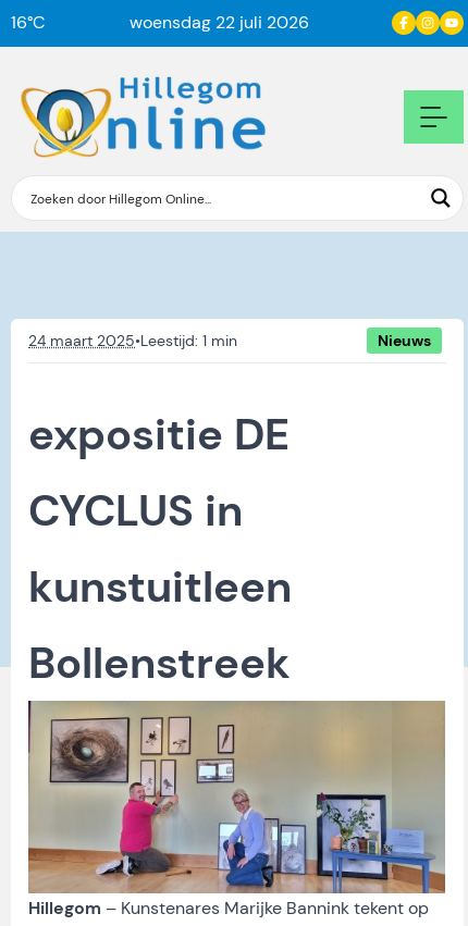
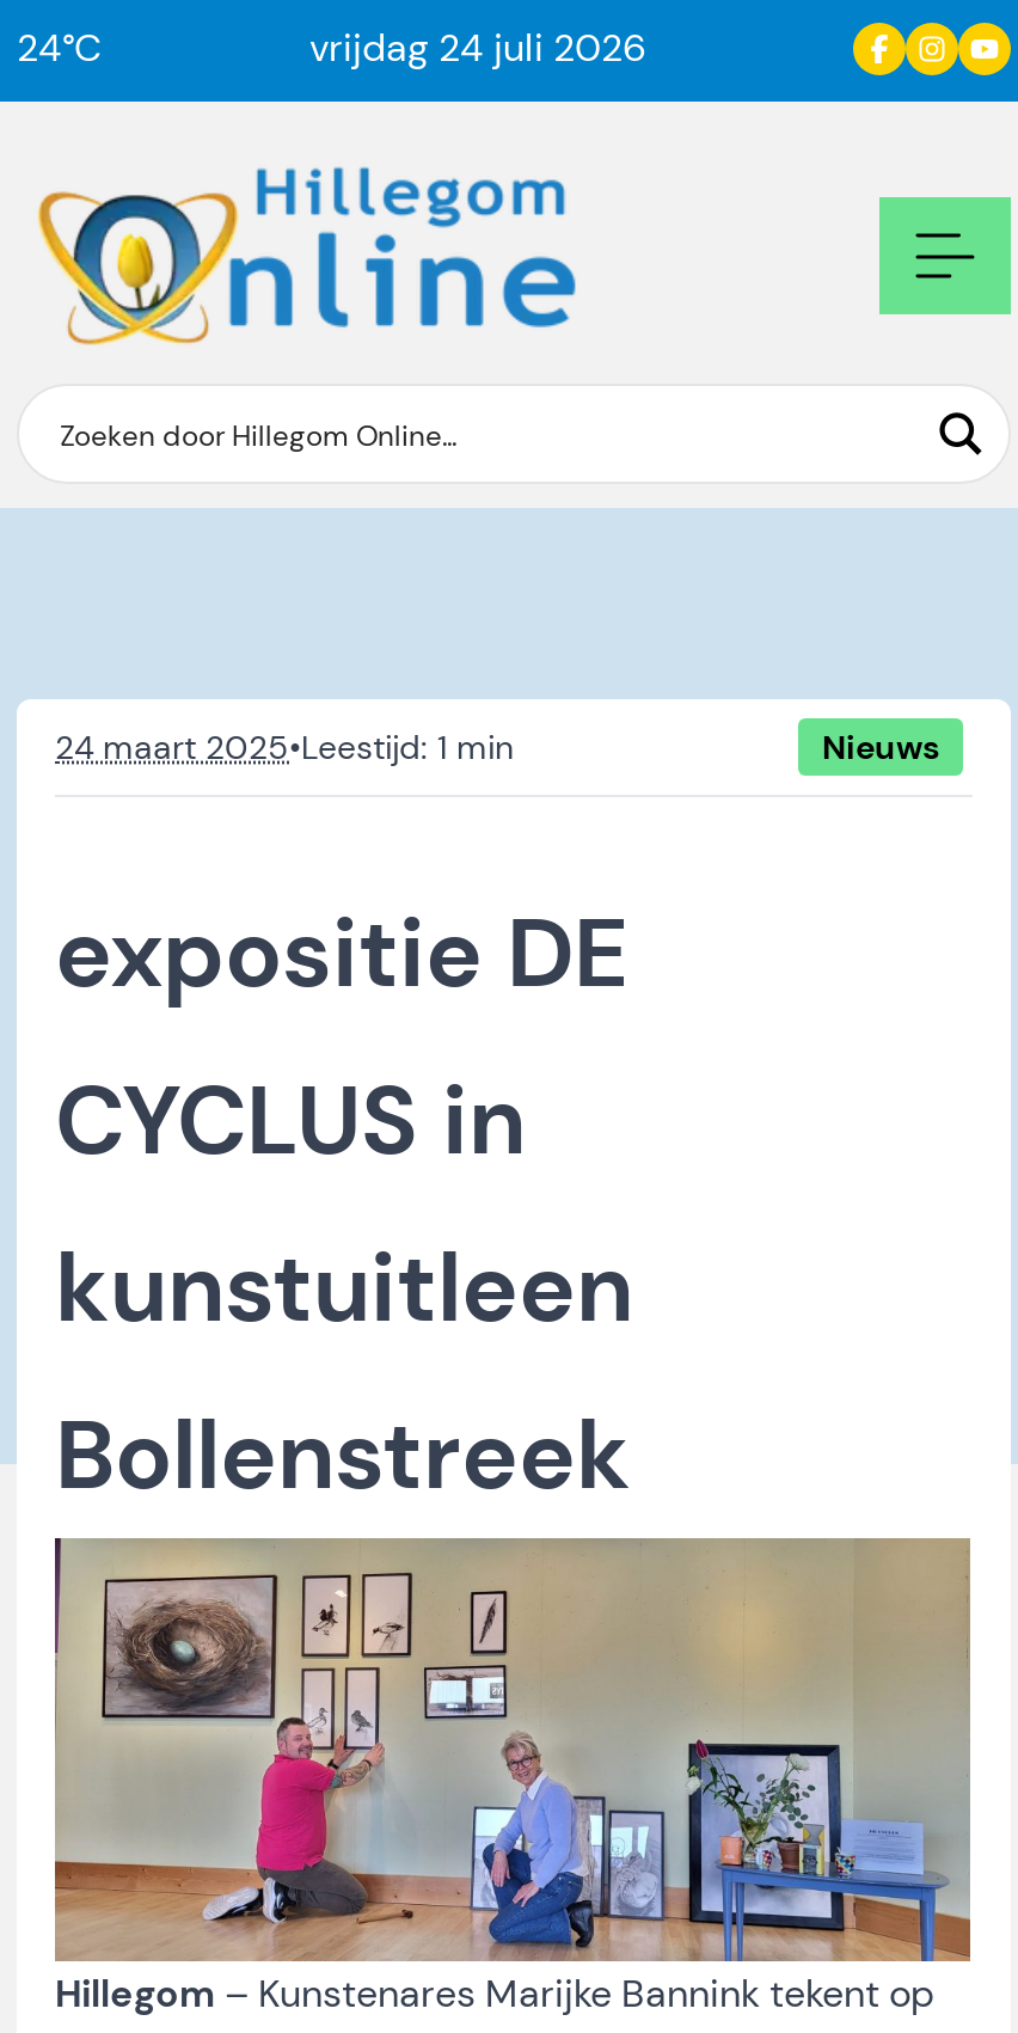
- 16°C
+ 24°C

- woensdag 22 juli 2026
+ vrijdag 24 juli 2026
